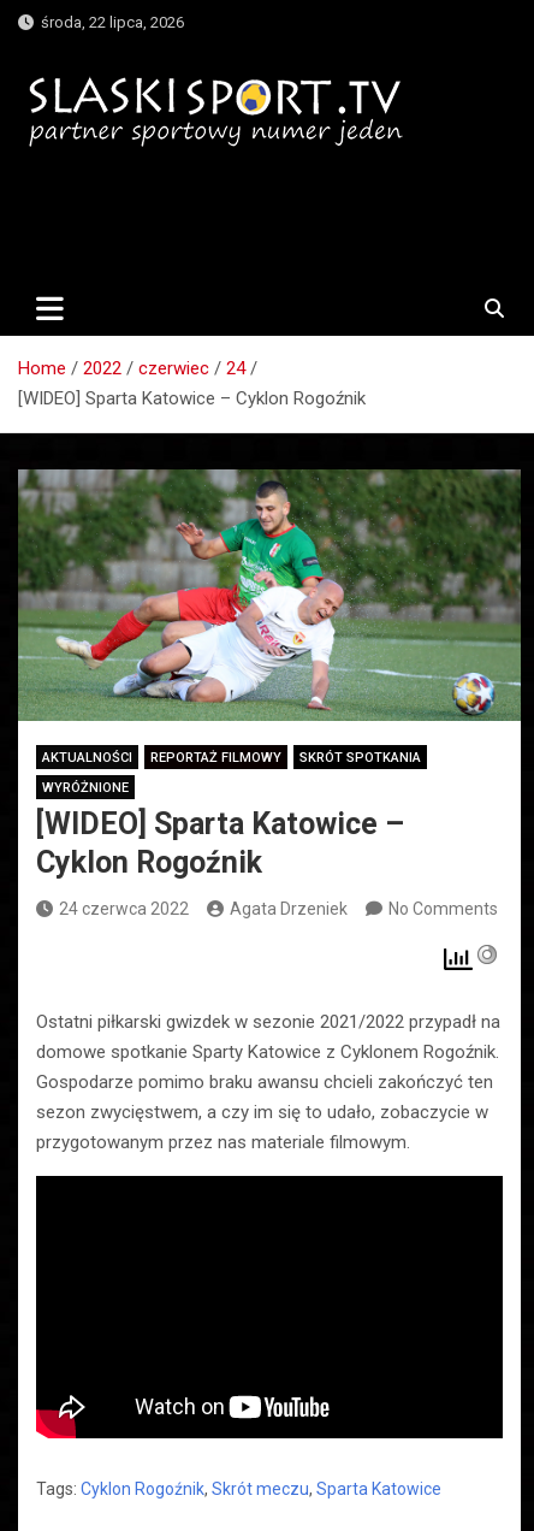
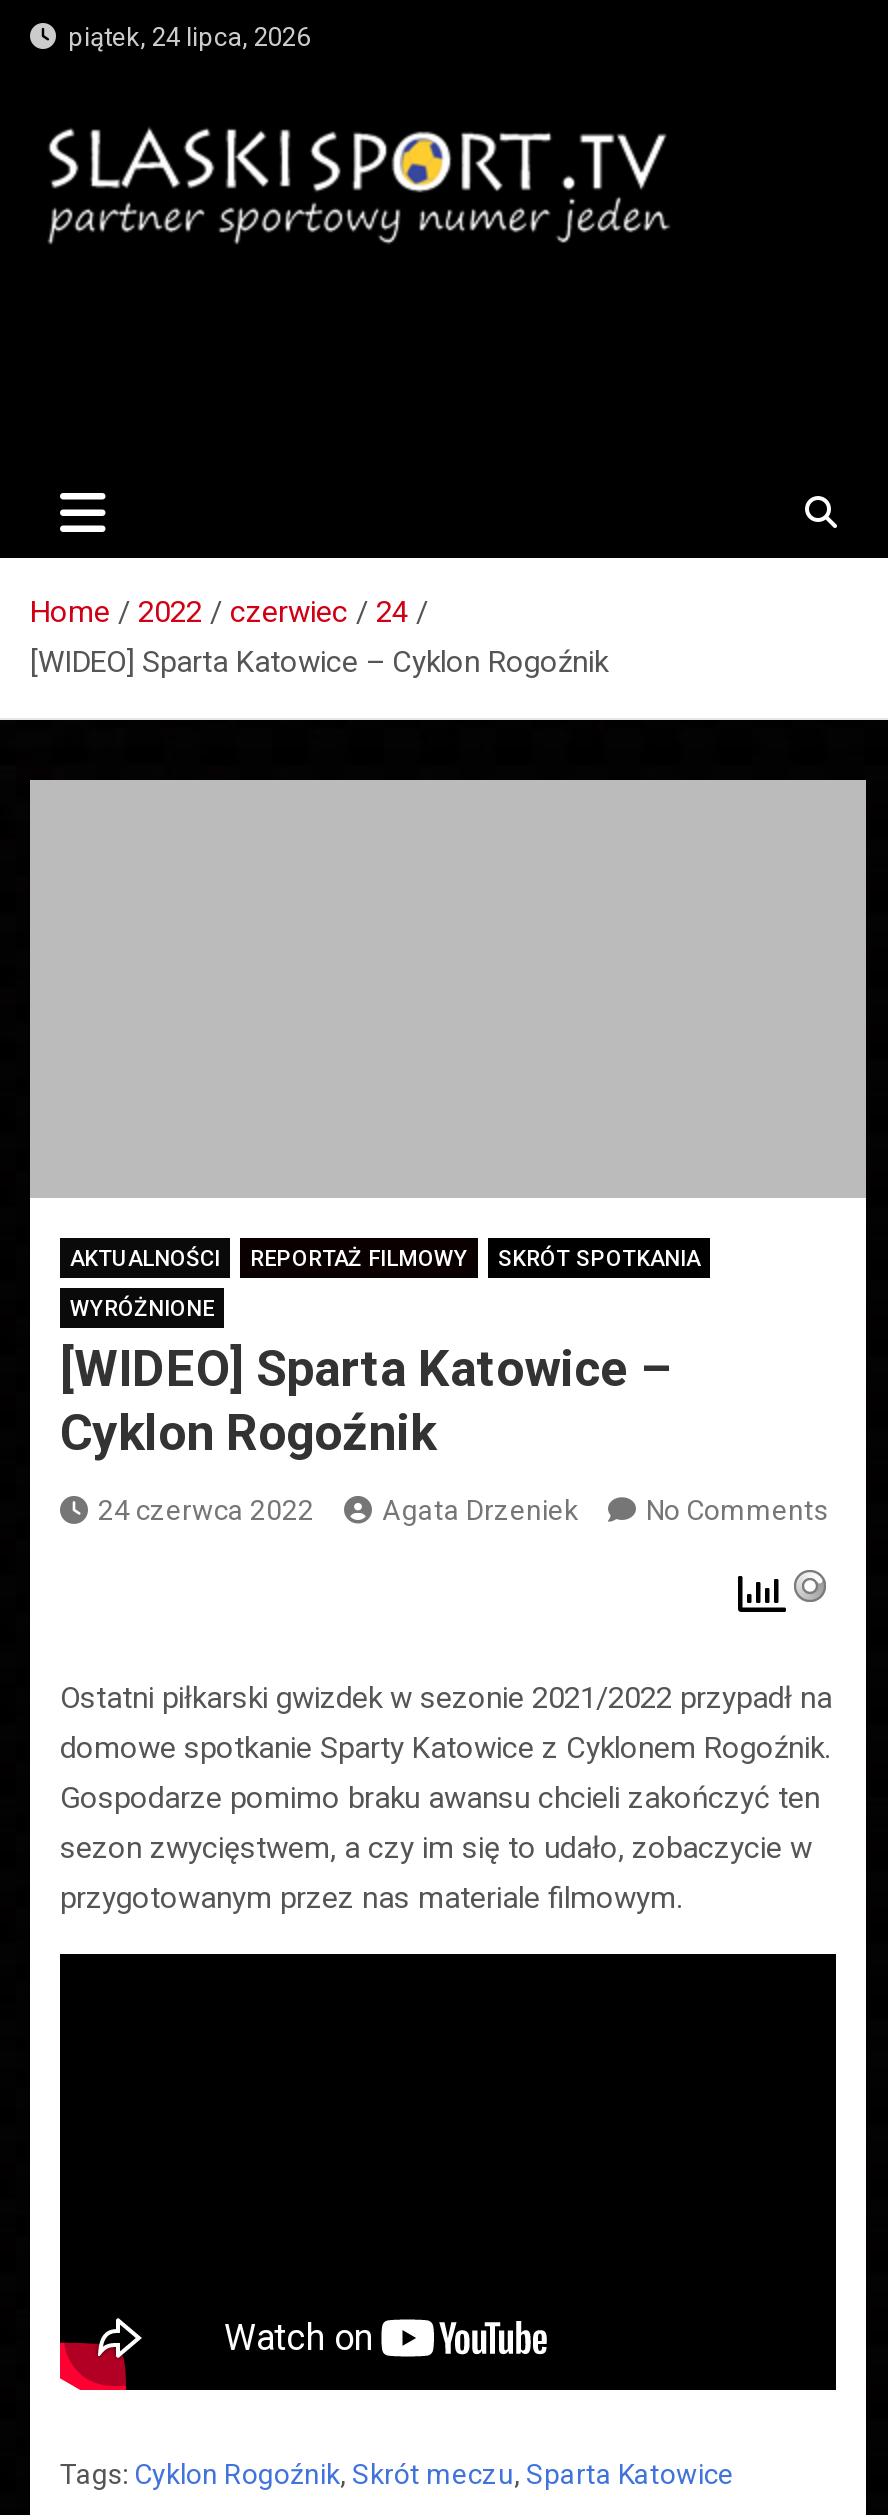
- środa, 22 lipca, 2026
+ piątek, 24 lipca, 2026

- [image]
